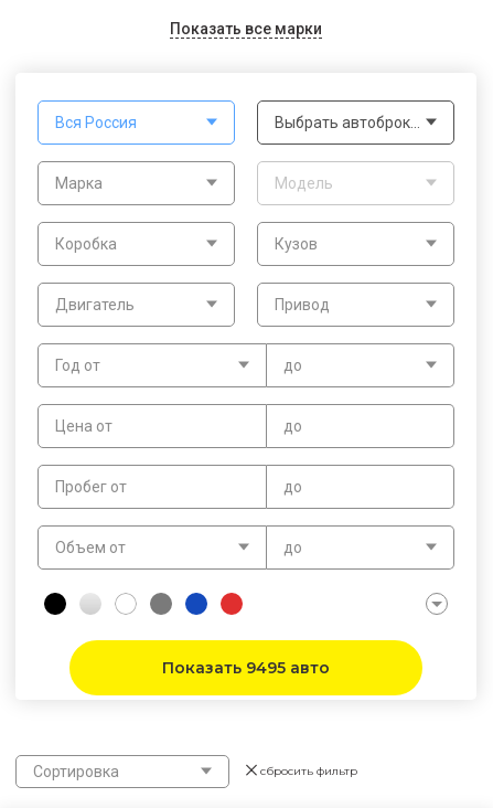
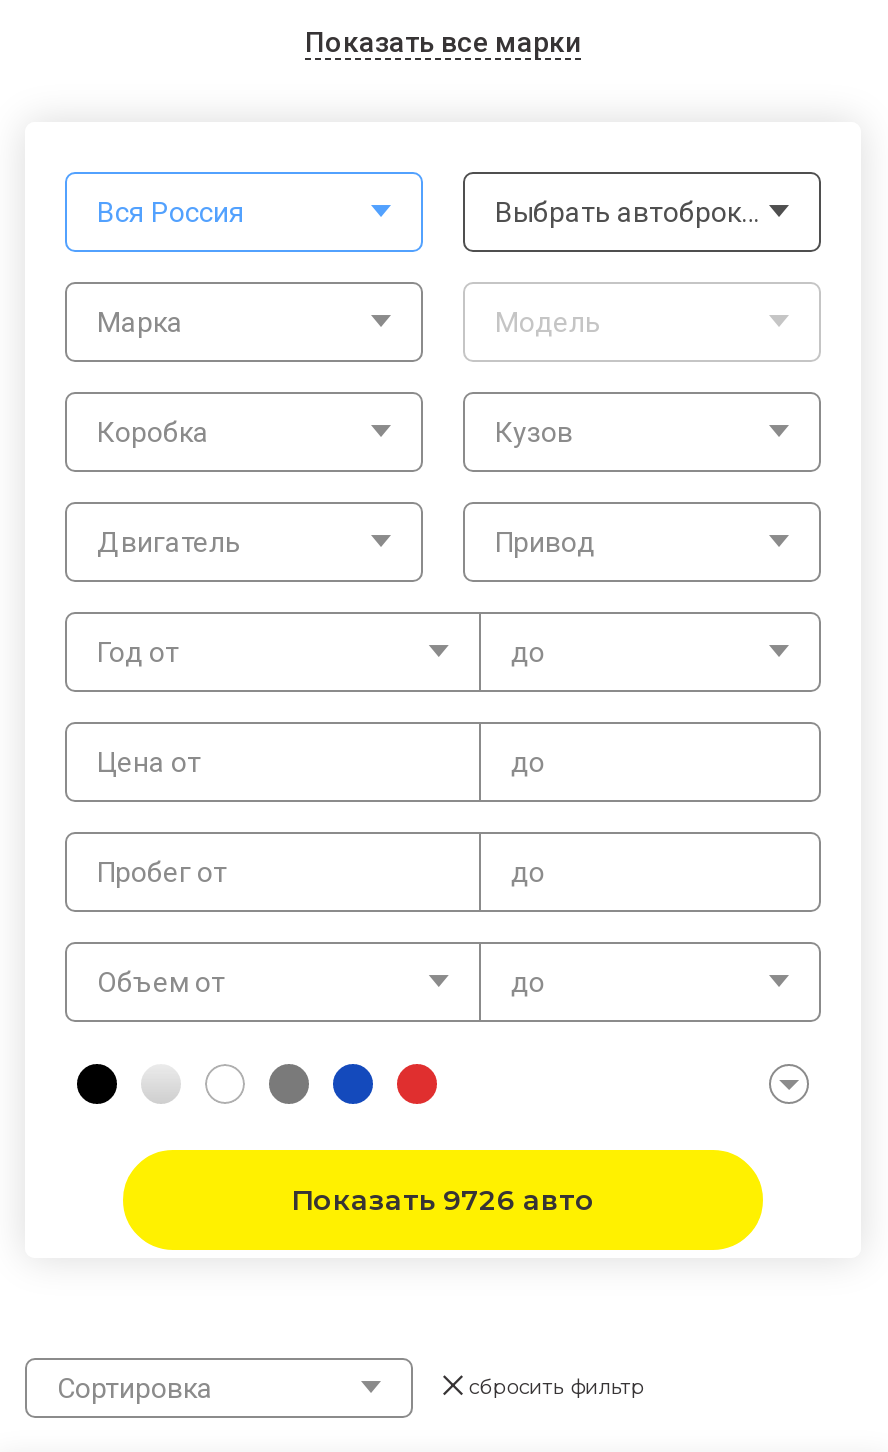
- Показать 9495 авто
+ Показать 9726 авто
